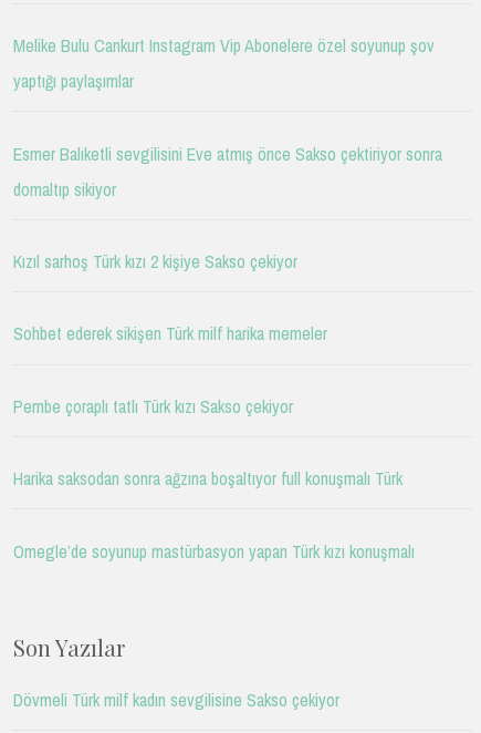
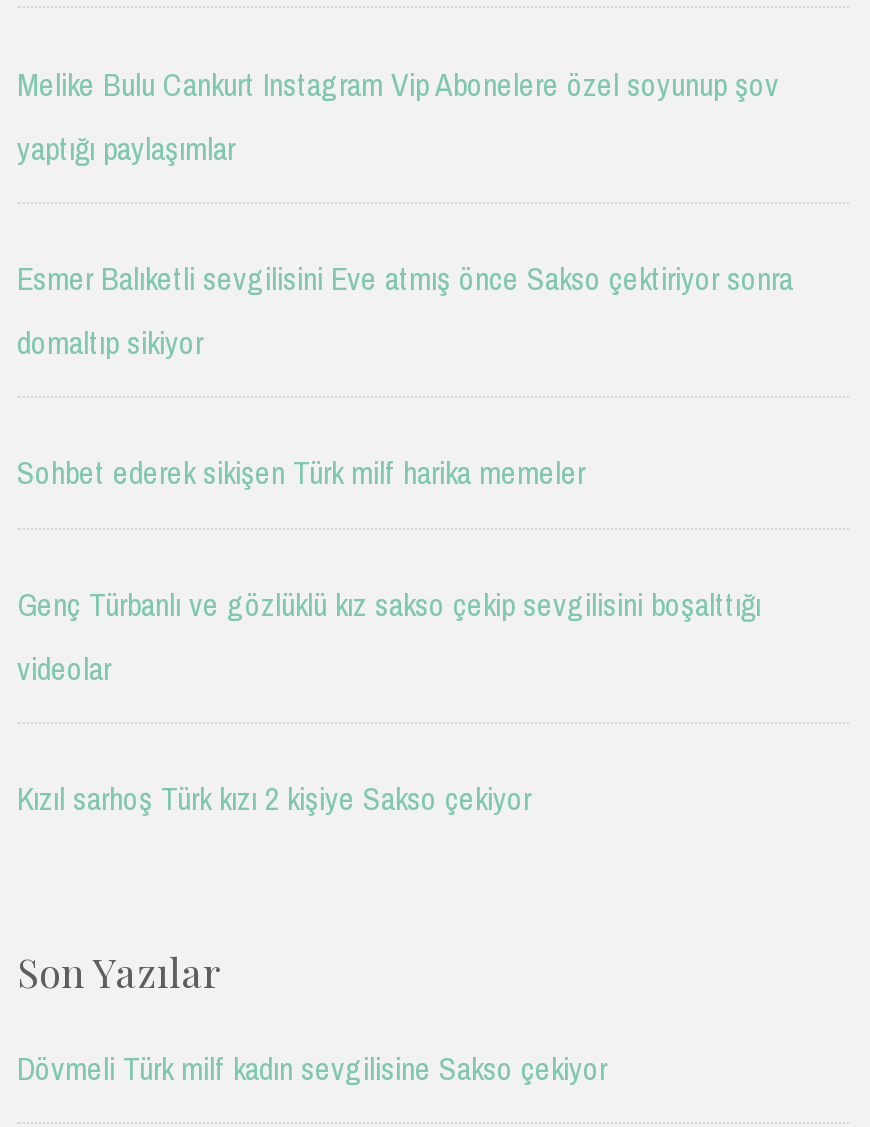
+ Genç Türbanlı ve gözlüklü kız sakso çekip sevgilisini boşalttığı
+ videolar

moved down: Kızıl sarhoş Türk kızı 2 kişiye Sakso çekiyor

moved up: Sohbet ederek sikişen Türk milf harika memeler

- Pembe çoraplı tatlı Türk kızı Sakso çekiyor
- Harika saksodan sonra ağzına boşaltıyor full konuşmalı Türk
- Omegle’de soyunup mastürbasyon yapan Türk kızı konuşmalı
